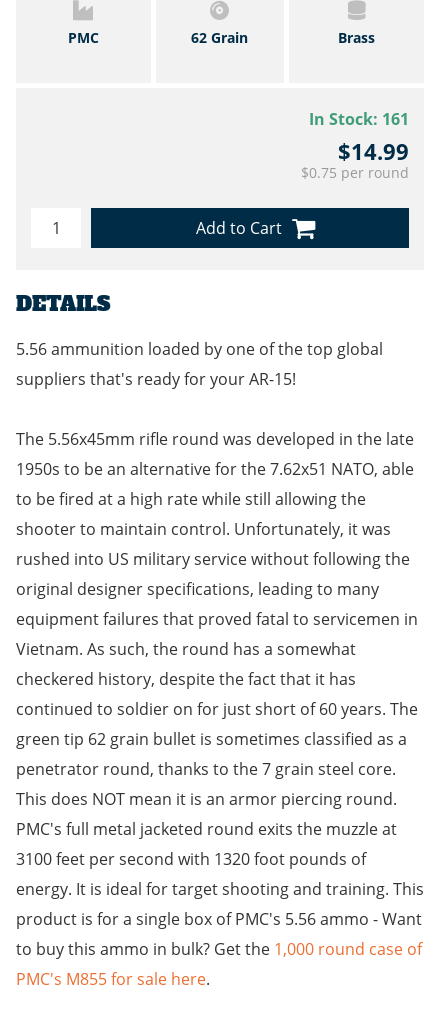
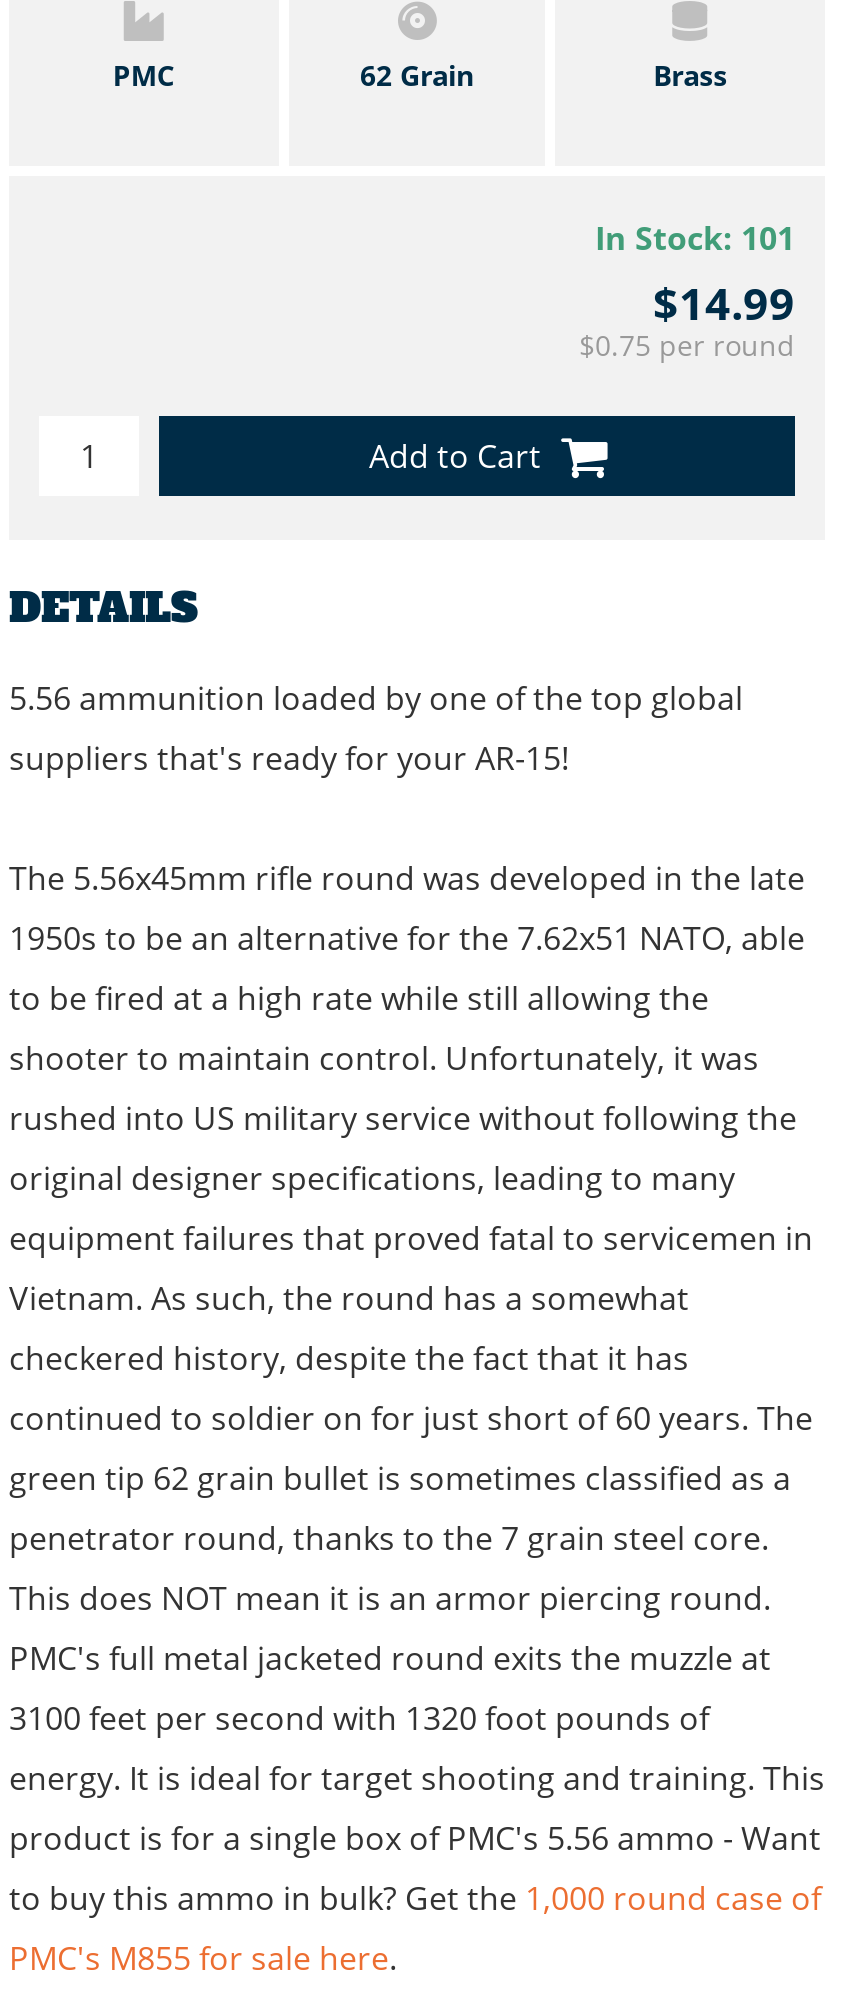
- In Stock: 161
+ In Stock: 101
